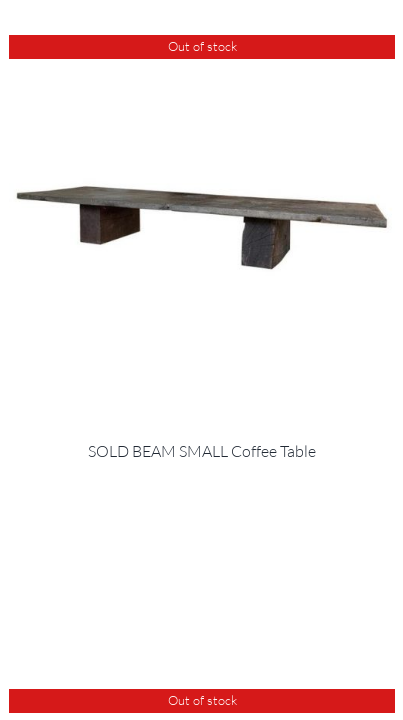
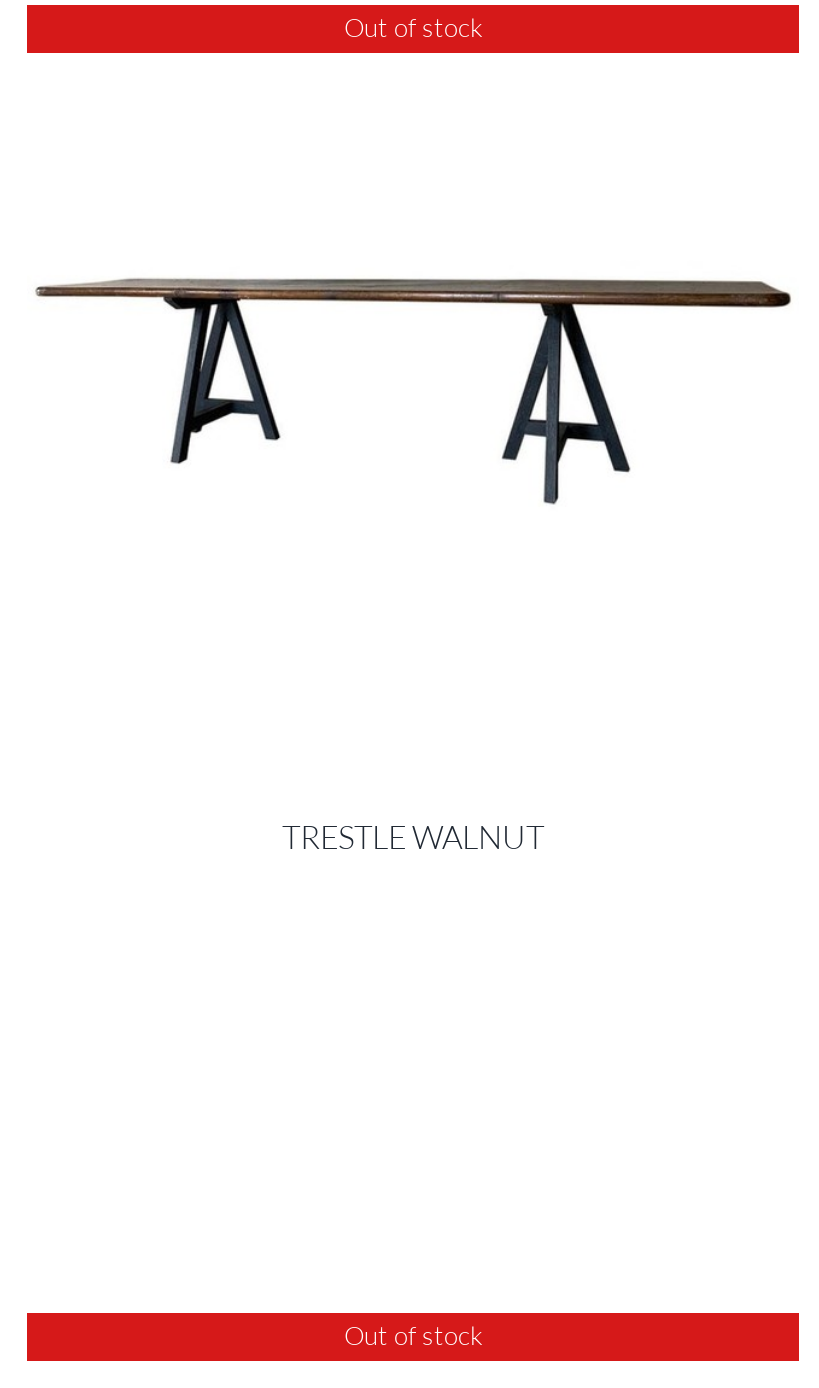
- [image]
+ [image]

- SOLD BEAM SMALL Coffee Table
+ TRESTLE WALNUT
